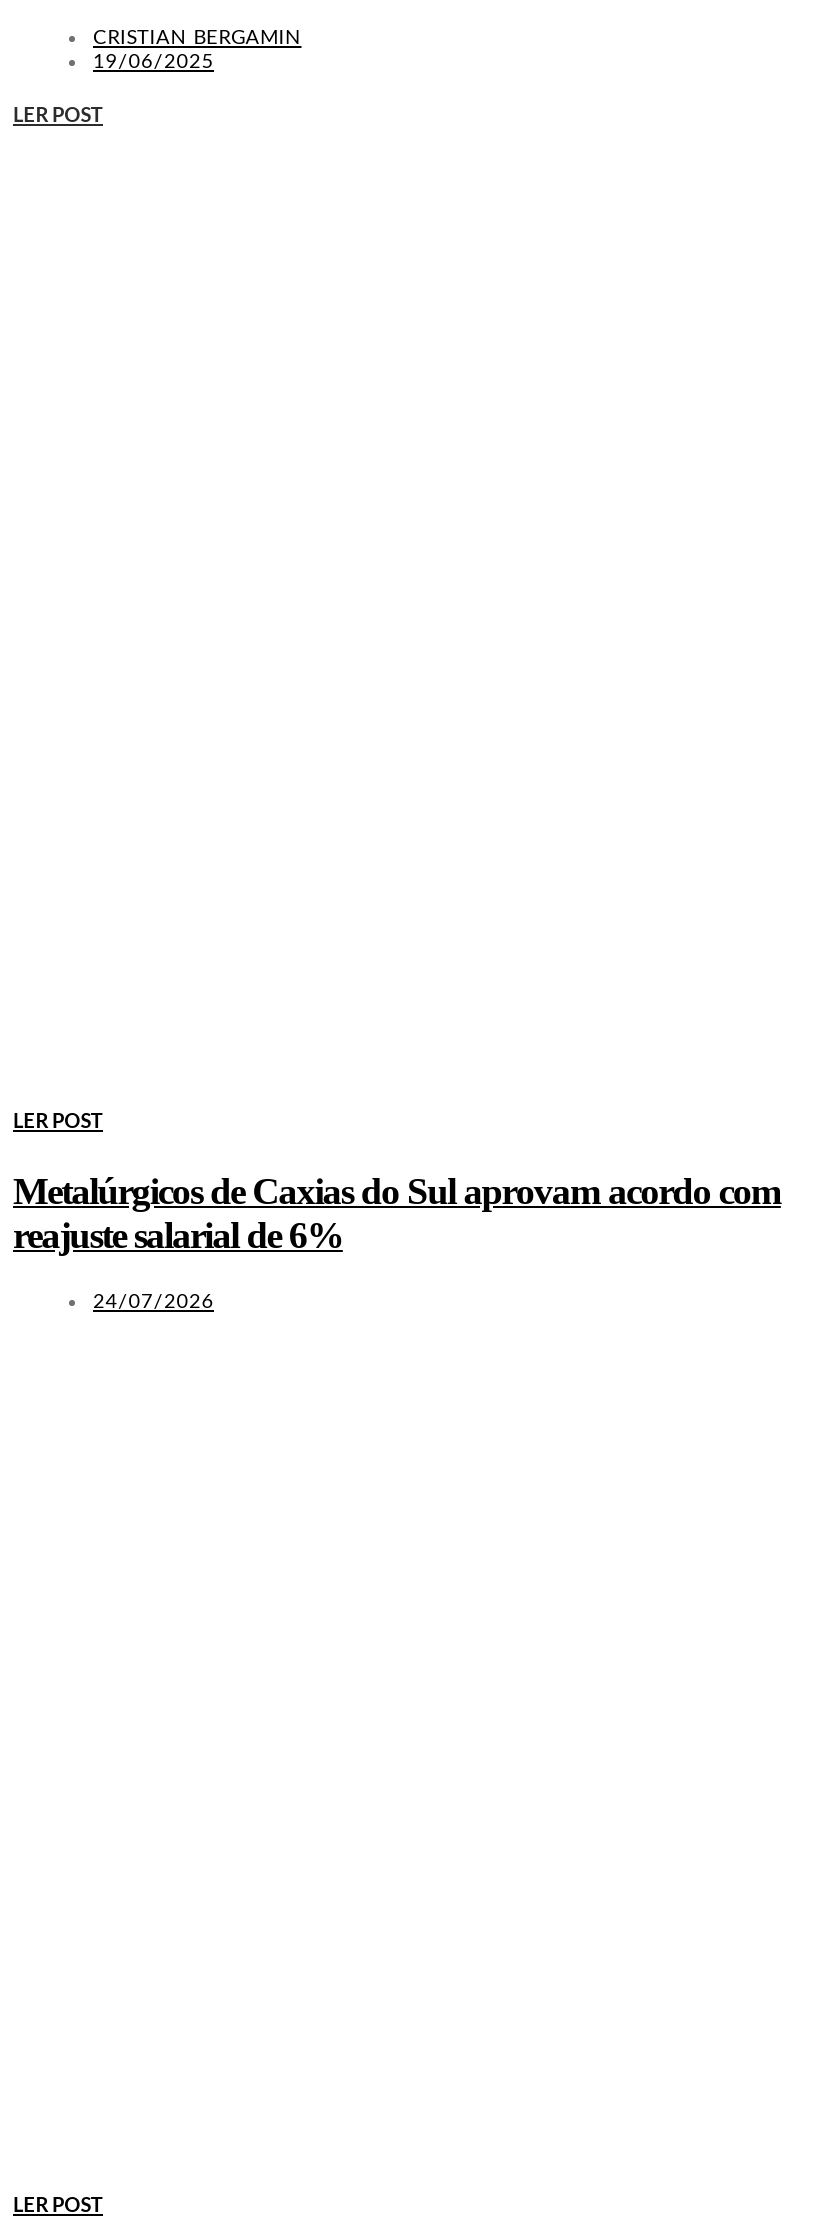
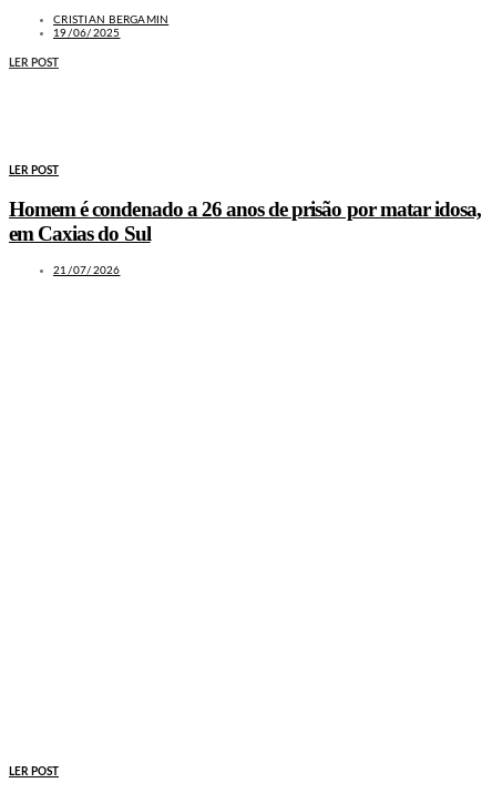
- Metalúrgicos de Caxias do Sul aprovam acordo com
- reajuste salarial de 6%
+ Homem é condenado a 26 anos de prisão por matar idosa,
+ em Caxias do Sul

- 24/07/2026
+ 21/07/2026
